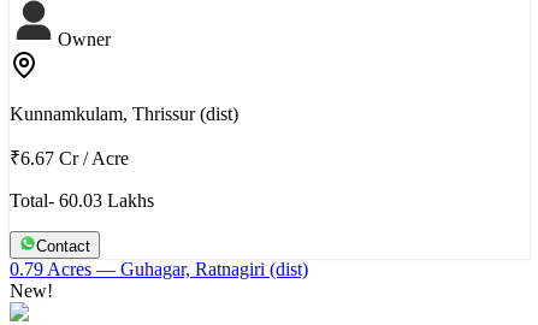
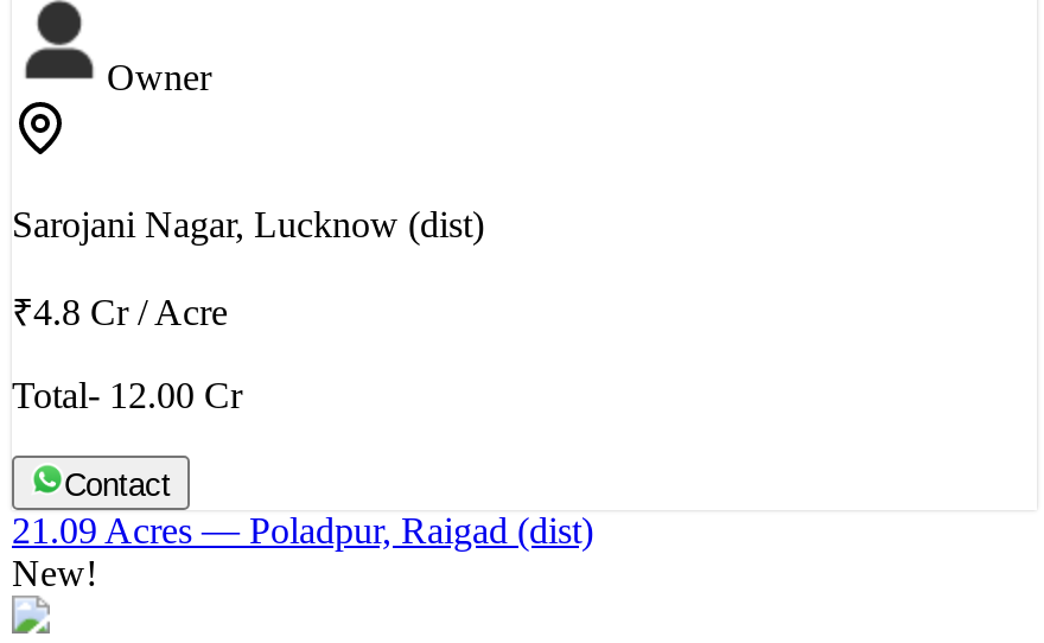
- Kunnamkulam, Thrissur (dist)
+ Sarojani Nagar, Lucknow (dist)

- ₹6.67 Cr / Acre
+ ₹4.8 Cr / Acre

- Total- 60.03 Lakhs
+ Total- 12.00 Cr

- 0.79 Acres — Guhagar, Ratnagiri (dist)
+ 21.09 Acres — Poladpur, Raigad (dist)
